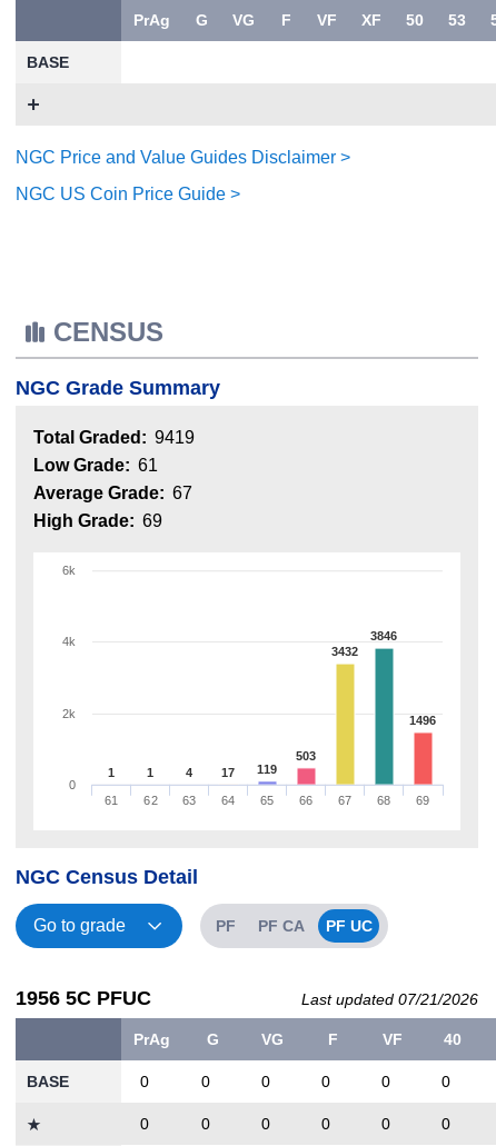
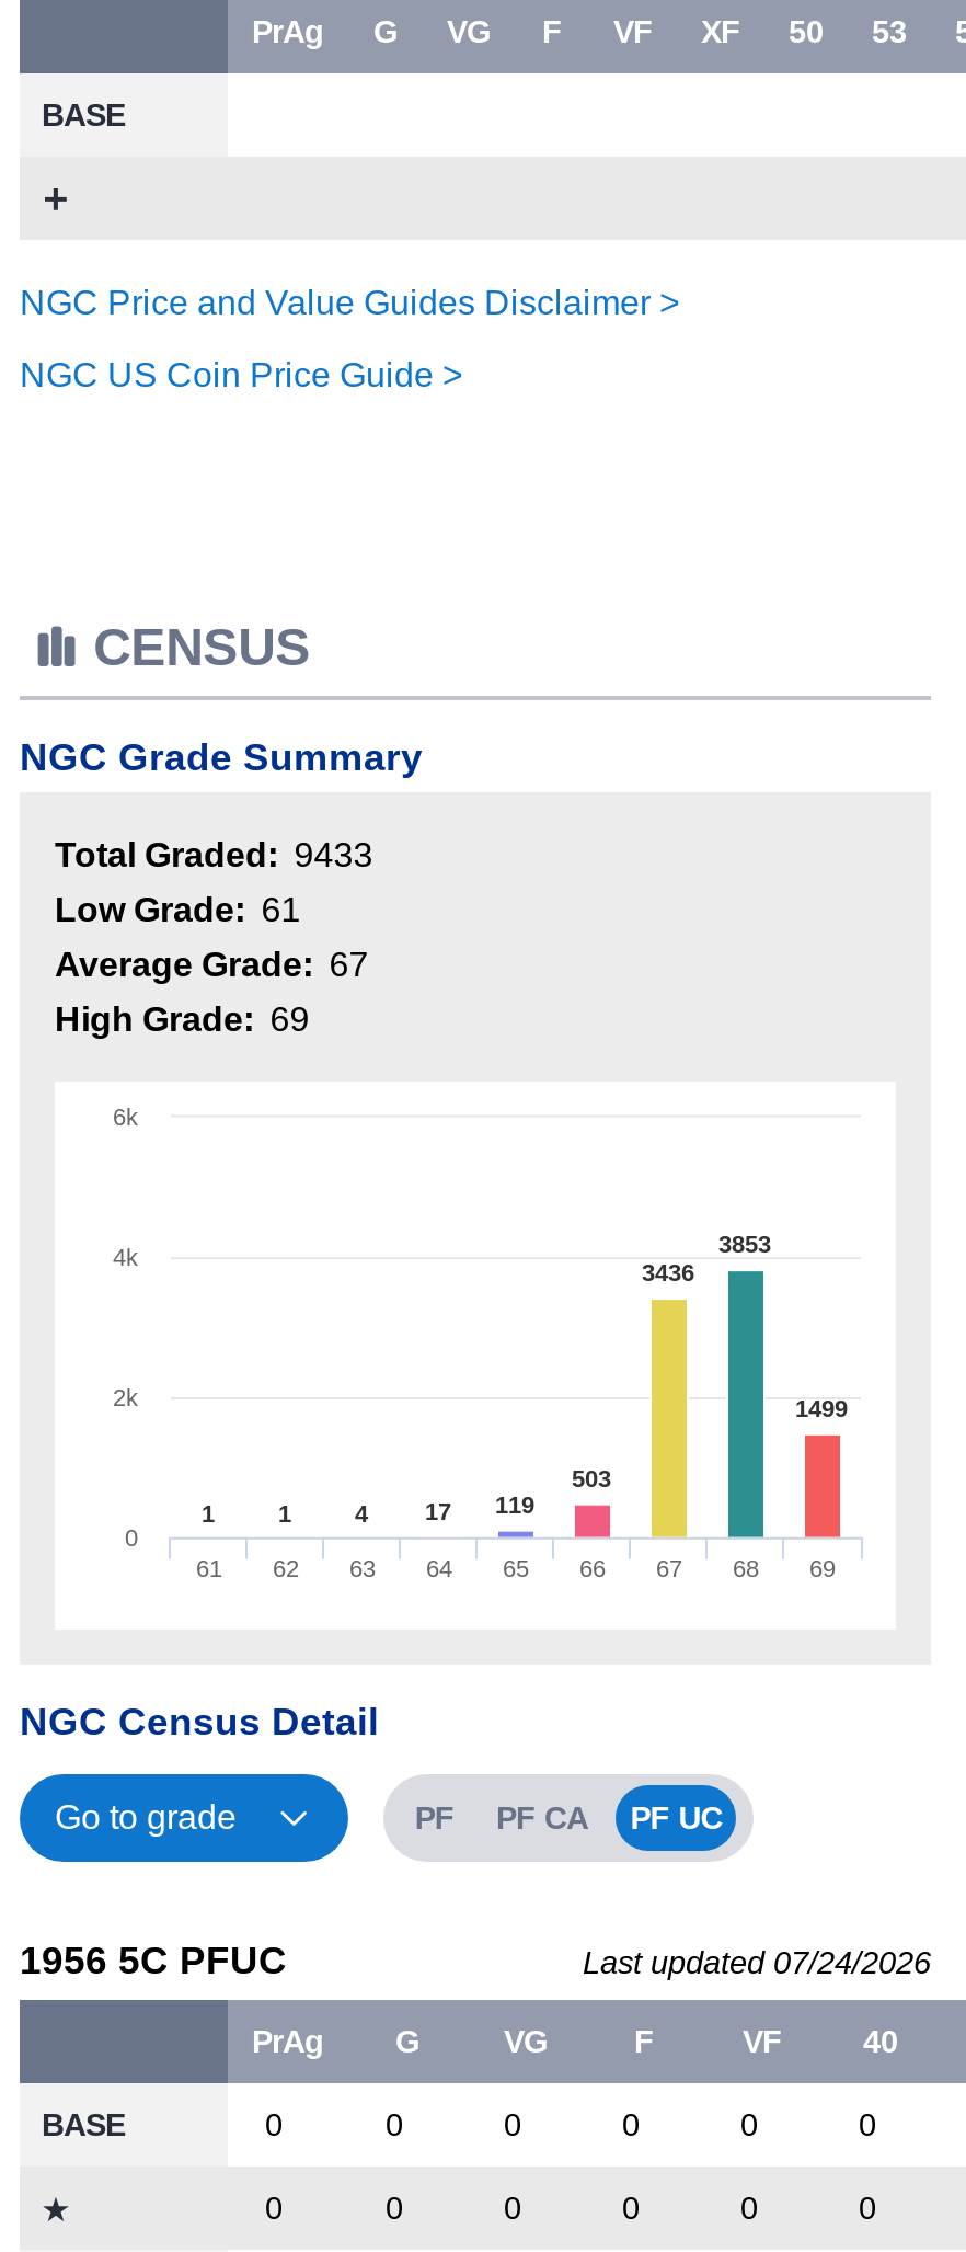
- Total Graded: 9419
+ Total Graded: 9433

- 3846
+ 3853

- 3432
+ 3436

- 1496
+ 1499

- Last updated 07/21/2026
+ Last updated 07/24/2026
